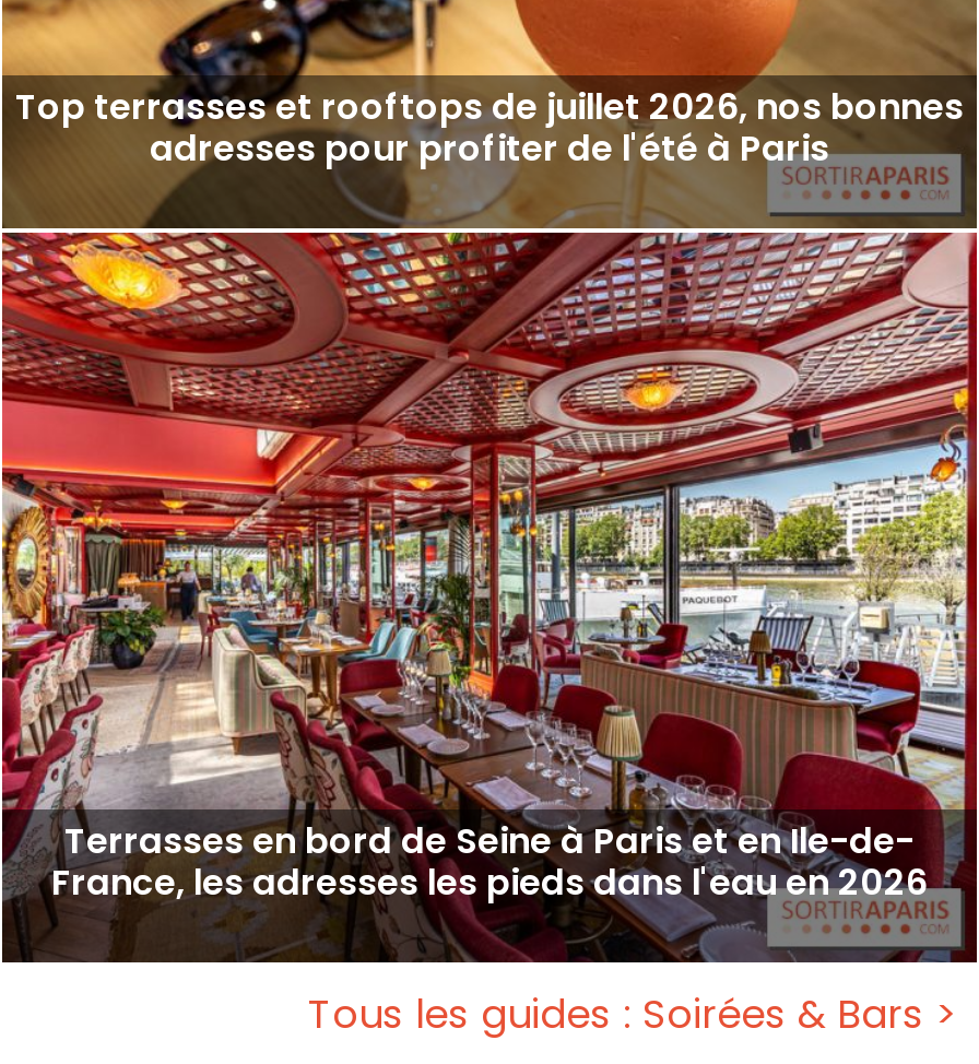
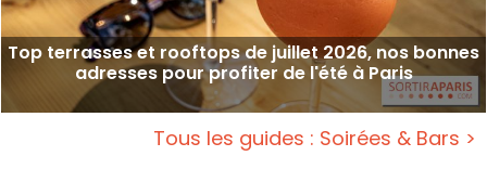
- [image]
- Terrasses en bord de Seine à Paris et en Ile-de-
- France, les adresses les pieds dans l'eau en 2026
